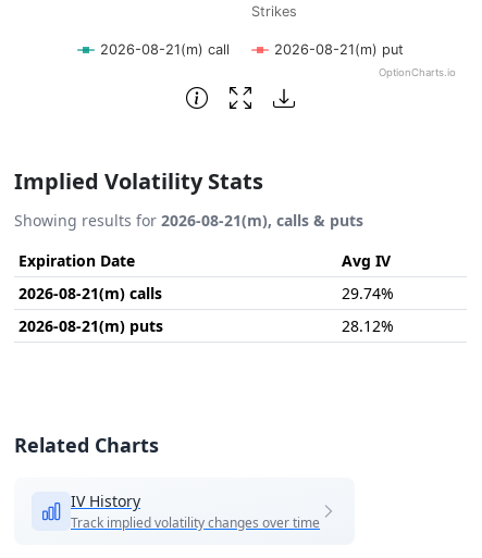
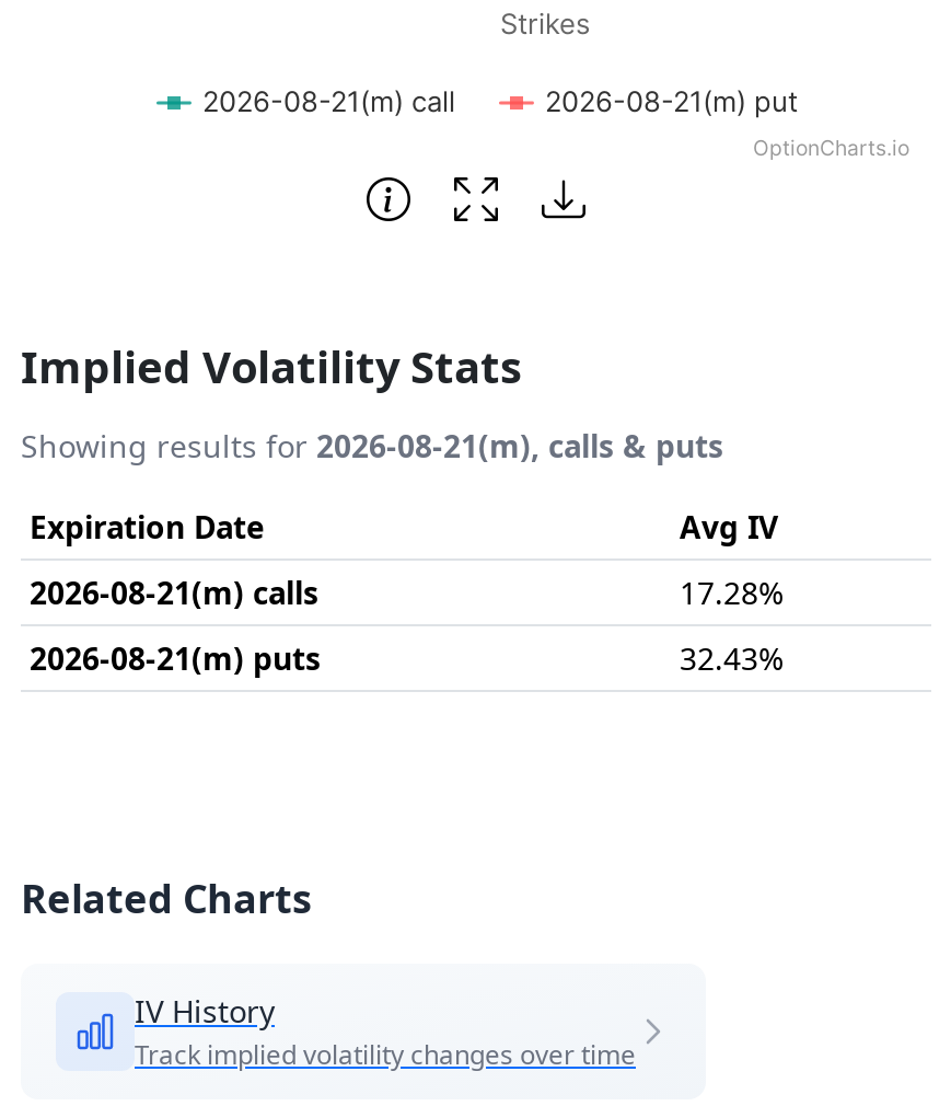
- 29.74%
+ 17.28%

- 28.12%
+ 32.43%
